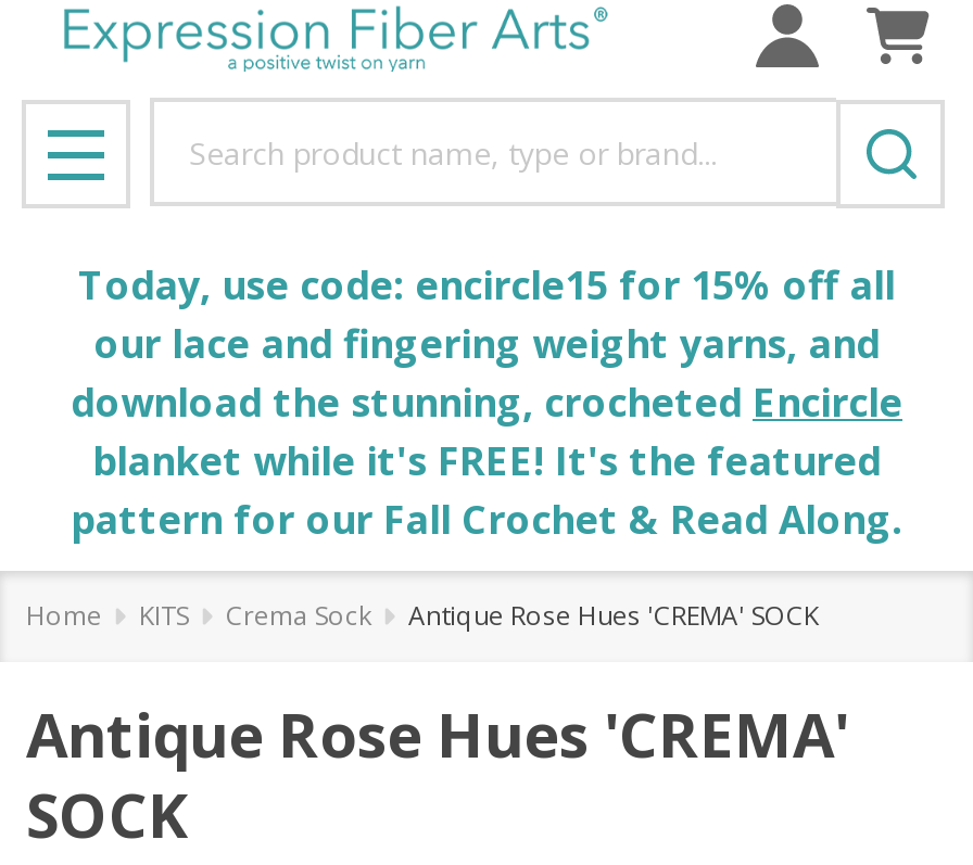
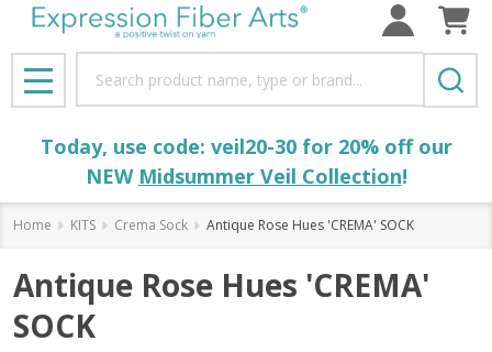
- Today, use code: encircle15 for 15% off all
- our lace and fingering weight yarns, and
- download the stunning, crocheted Encircle
- blanket while it's FREE! It's the featured
- pattern for our Fall Crochet & Read Along.
+ Today, use code: veil20-30 for 20% off our
+ NEW Midsummer Veil Collection!
